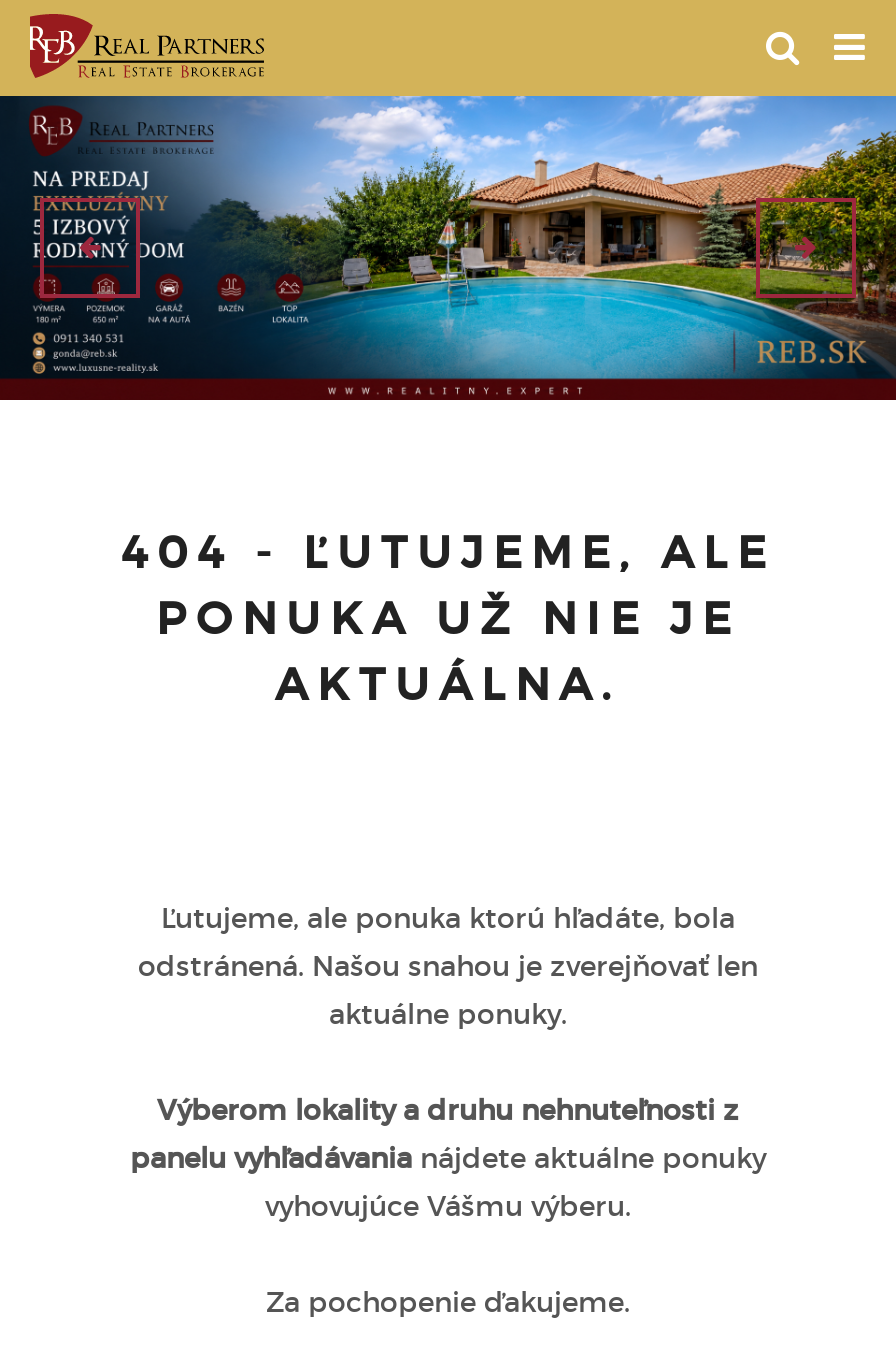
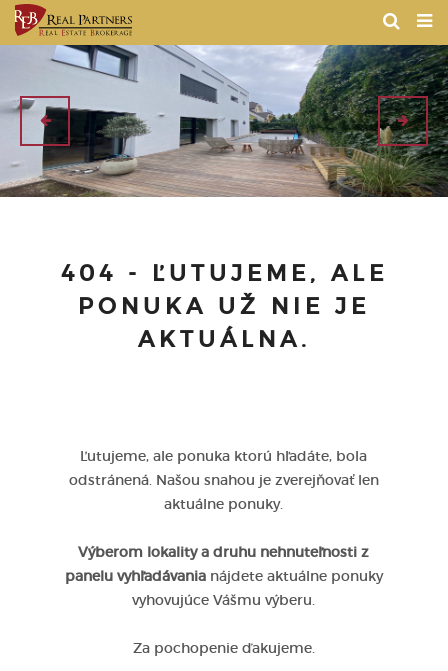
- [image]
+ [image]
